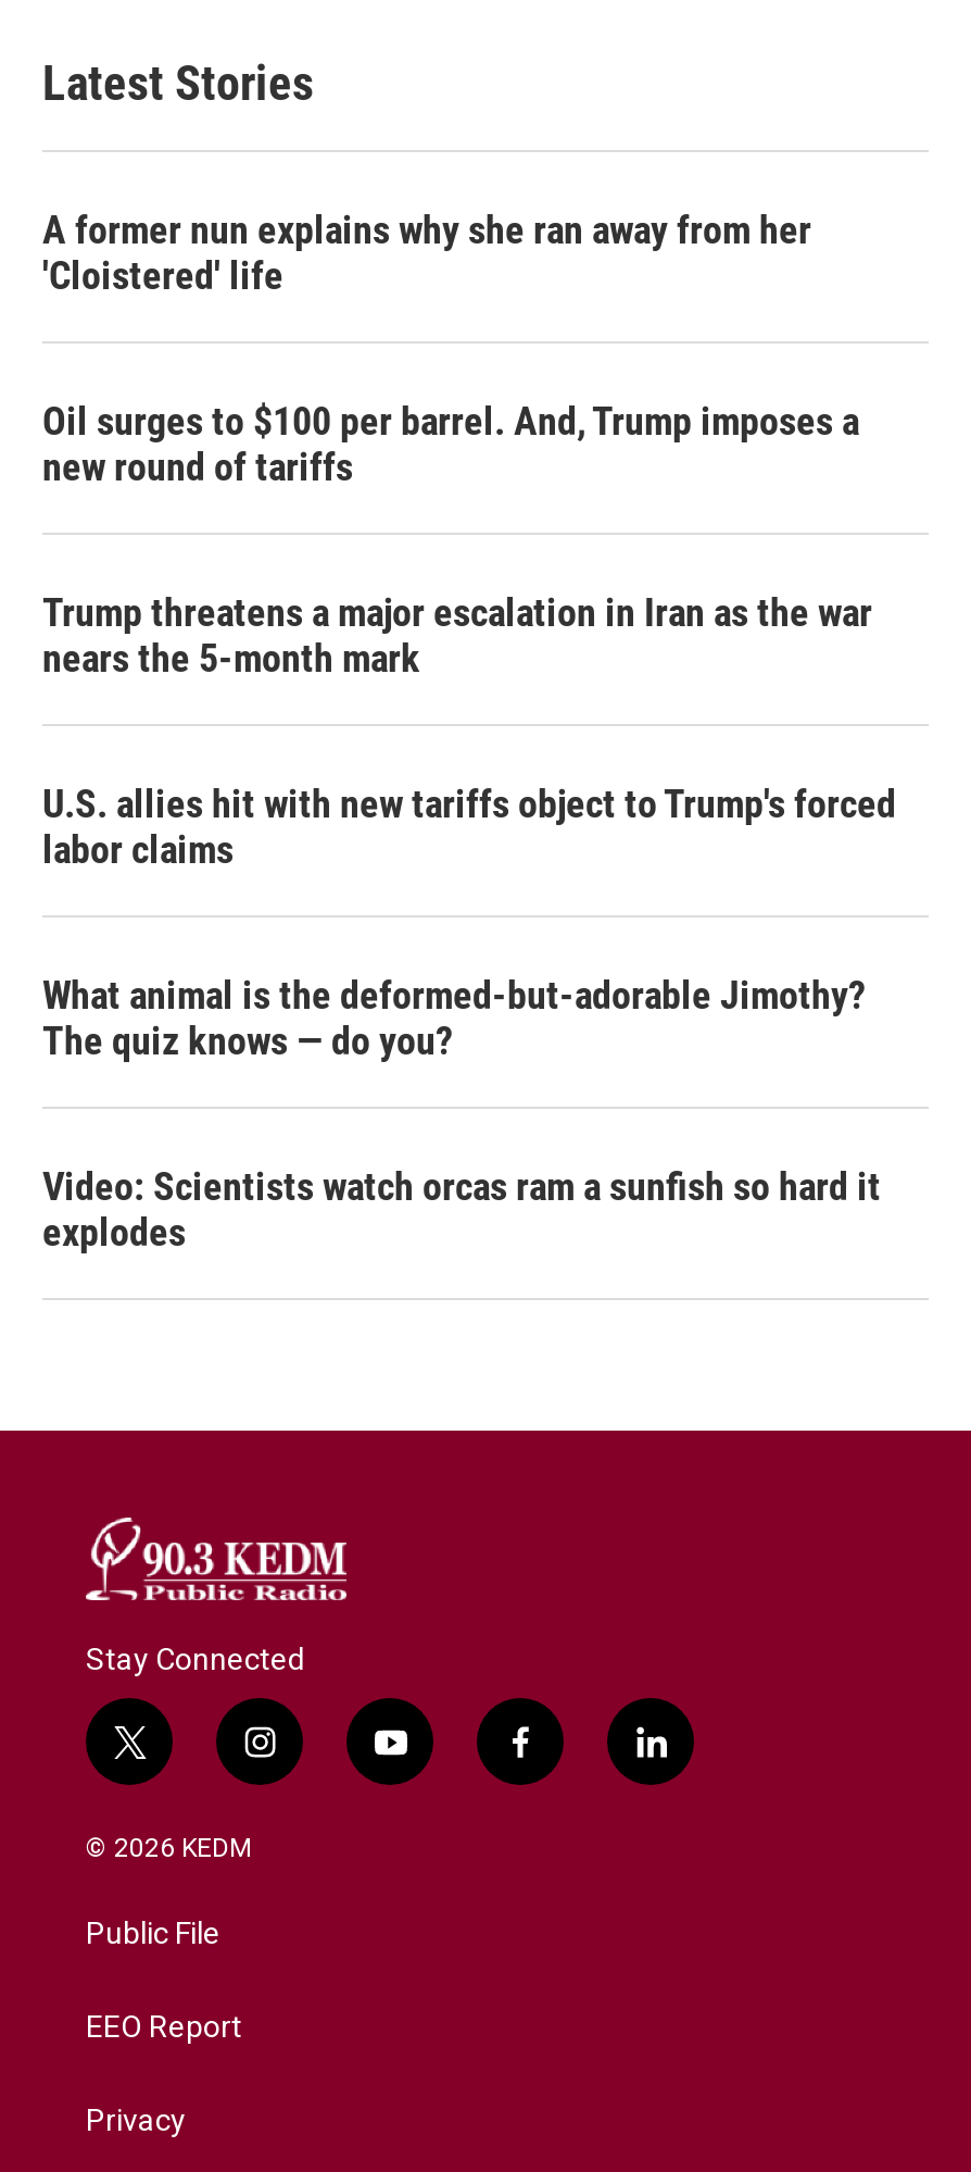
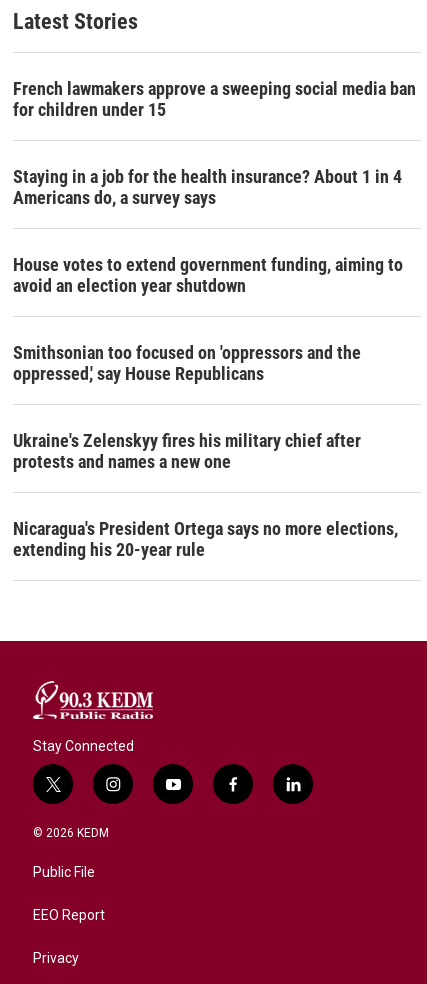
- A former nun explains why she ran away from her
- 'Cloistered' life
+ French lawmakers approve a sweeping social media ban
+ for children under 15

- Oil surges to $100 per barrel. And, Trump imposes a
- new round of tariffs
+ Staying in a job for the health insurance? About 1 in 4
+ Americans do, a survey says

- Trump threatens a major escalation in Iran as the war
- nears the 5-month mark
+ House votes to extend government funding, aiming to
+ avoid an election year shutdown

- U.S. allies hit with new tariffs object to Trump's forced
- labor claims
+ Smithsonian too focused on 'oppressors and the
+ oppressed,' say House Republicans

- What animal is the deformed-but-adorable Jimothy?
- The quiz knows — do you?
+ Ukraine's Zelenskyy fires his military chief after
+ protests and names a new one

- Video: Scientists watch orcas ram a sunfish so hard it
- explodes
+ Nicaragua's President Ortega says no more elections,
+ extending his 20-year rule
